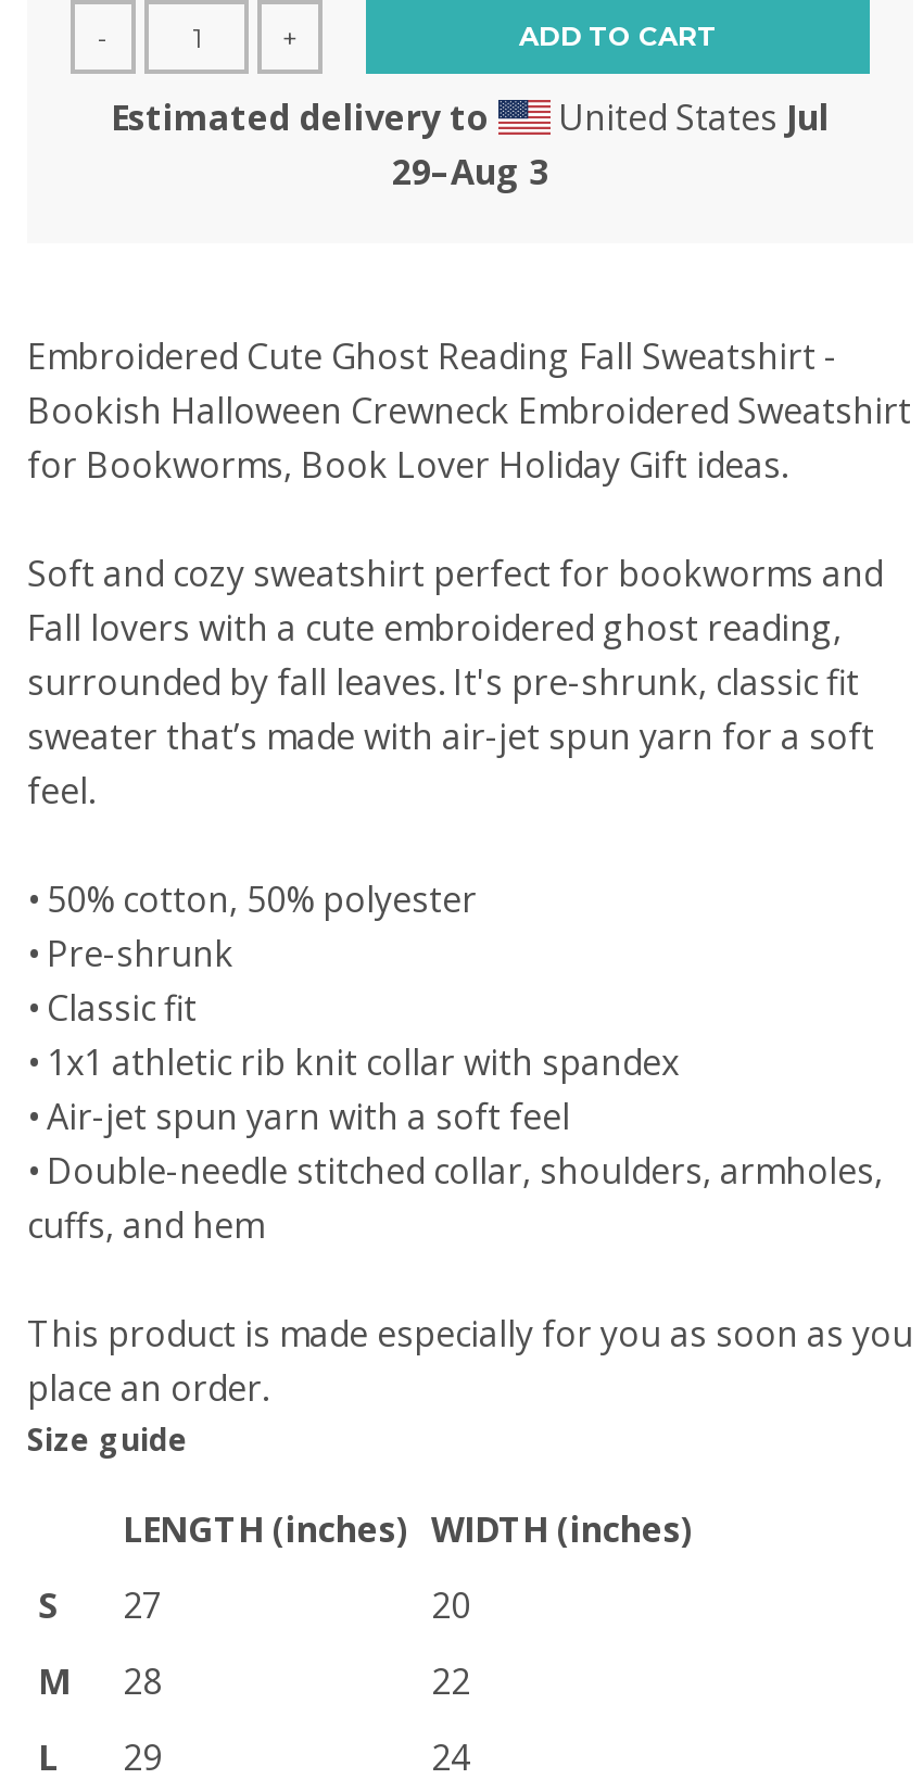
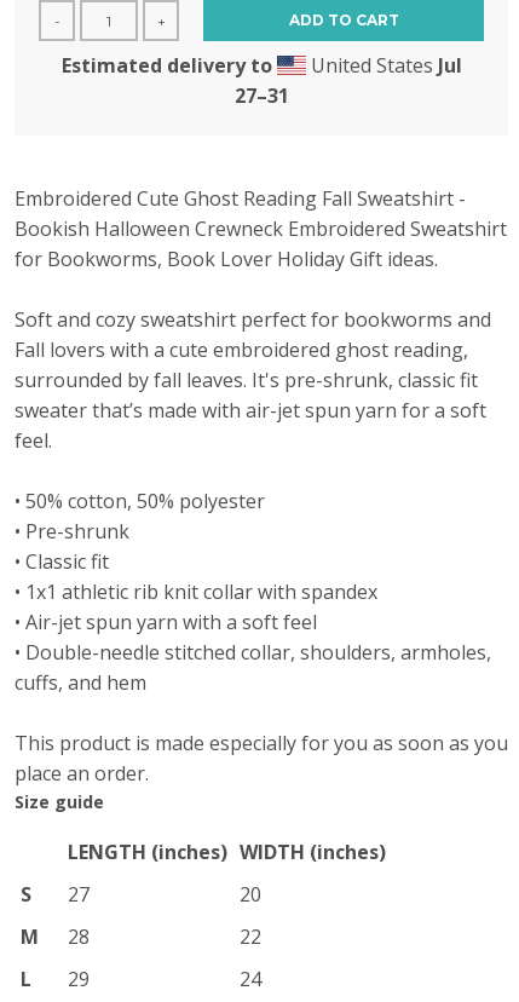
- 29–Aug 3
+ 27–31
